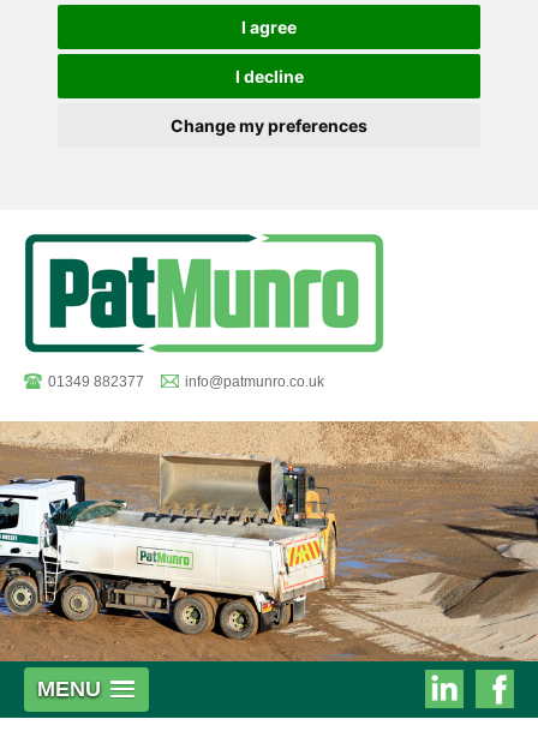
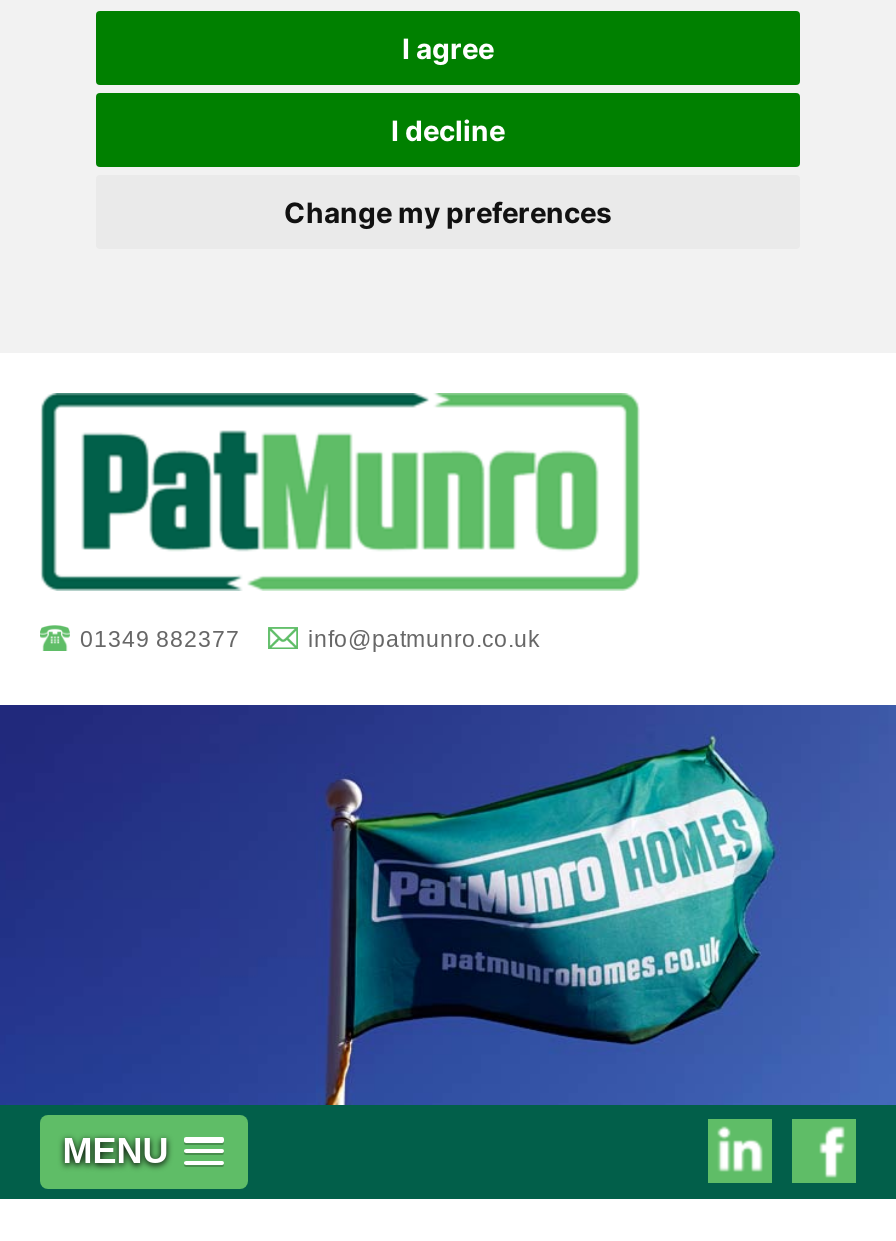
- [image]
+ [image]
